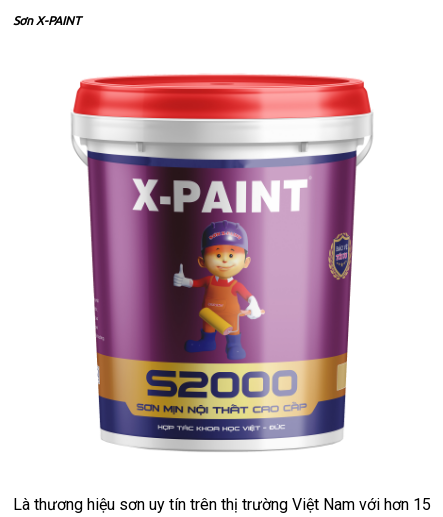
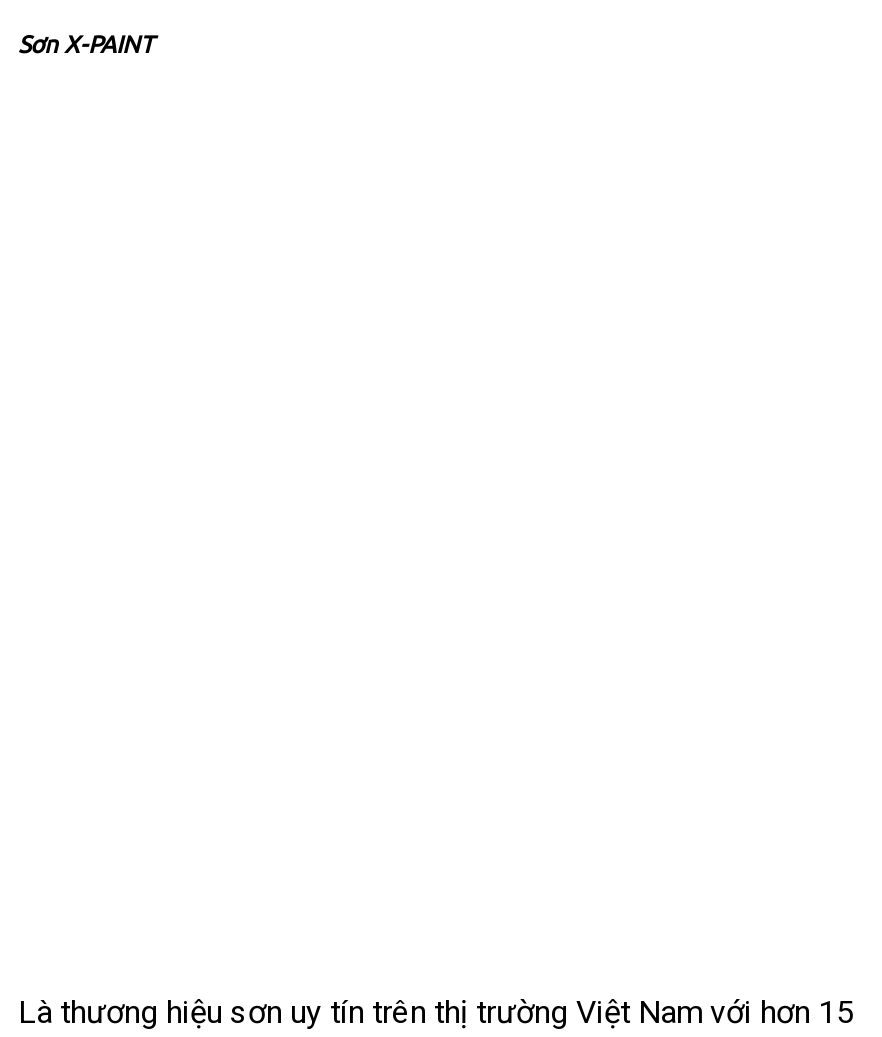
- [image]
